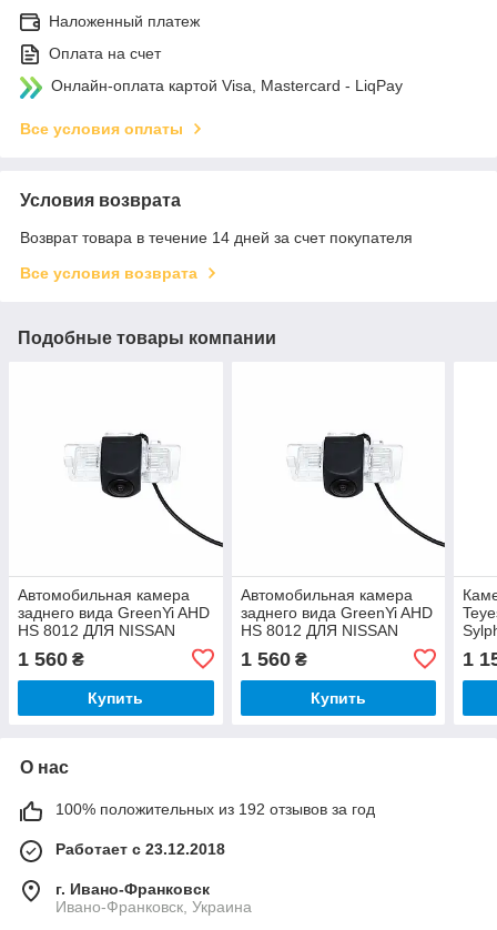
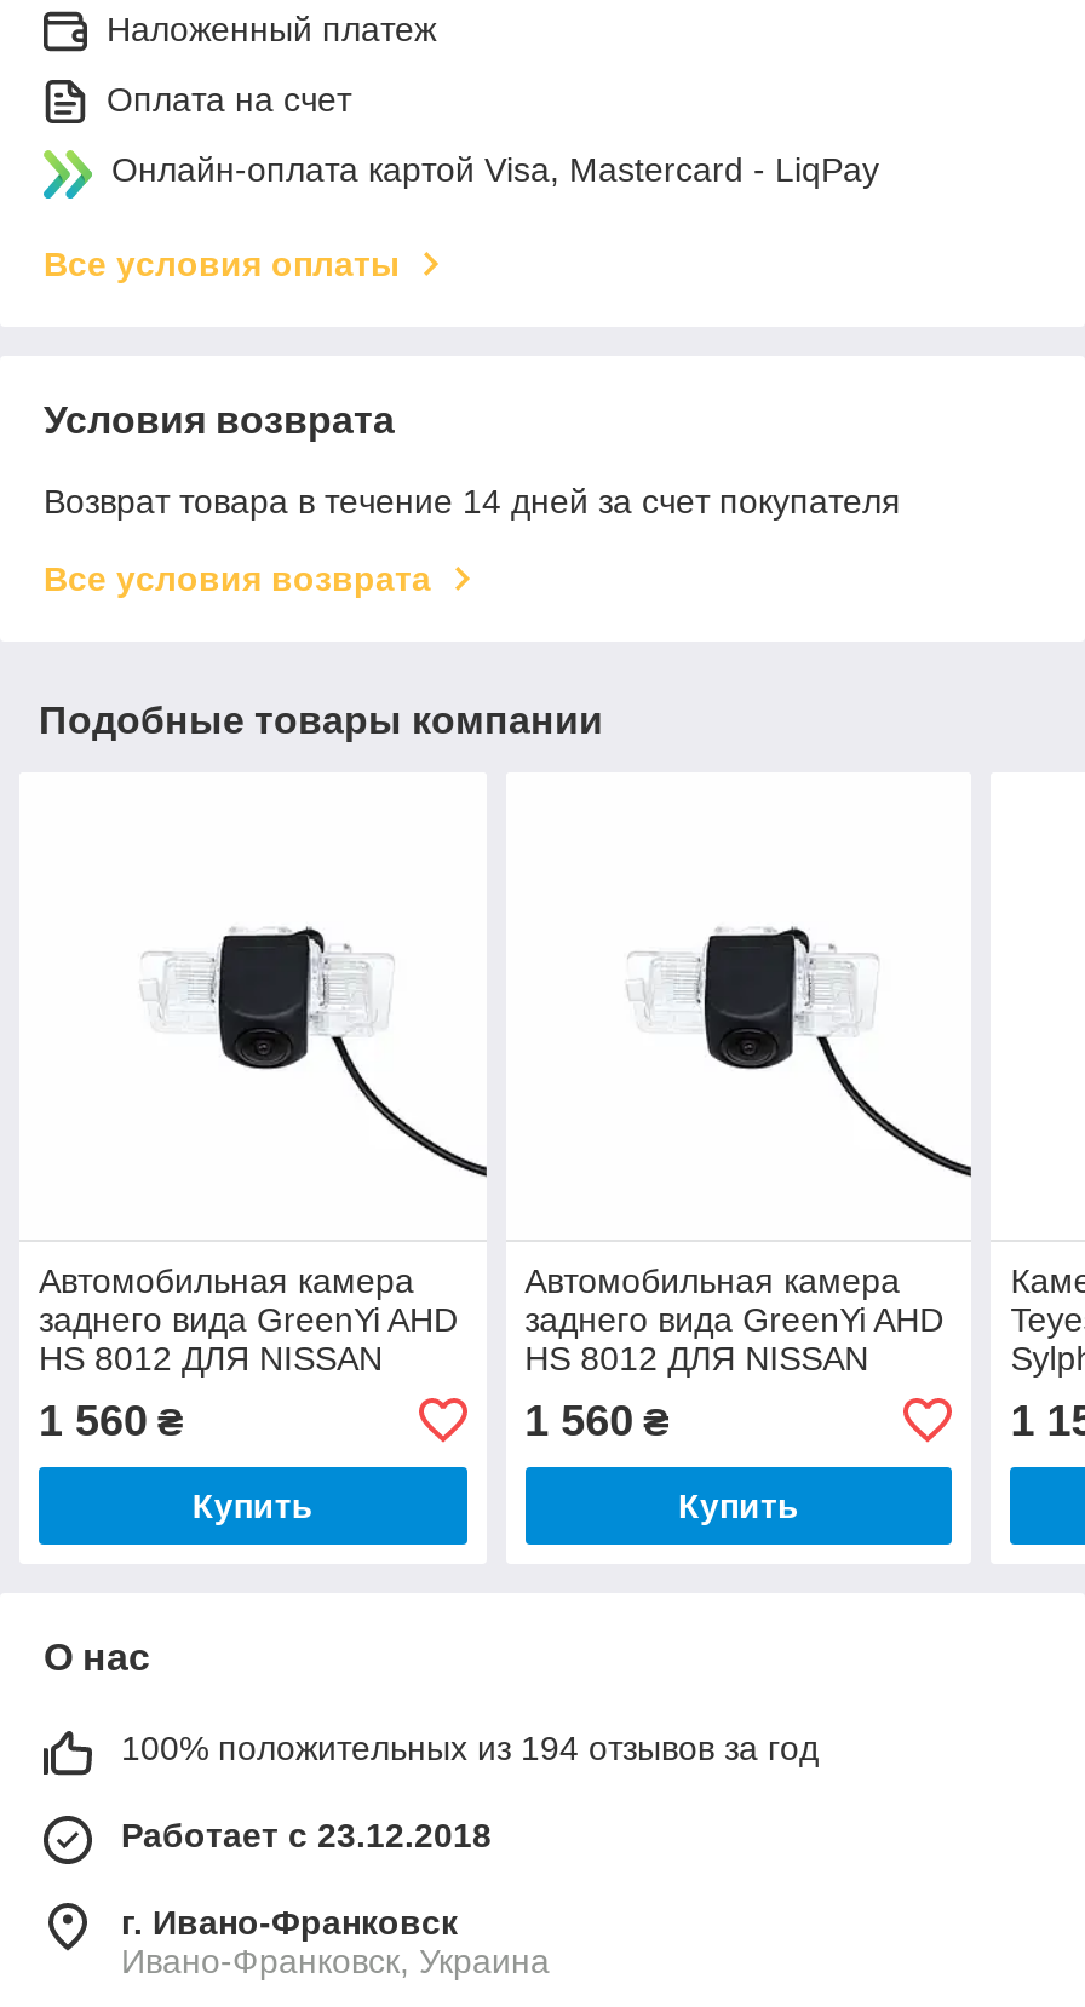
- 100% положительных из 192 отзывов за год
+ 100% положительных из 194 отзывов за год
